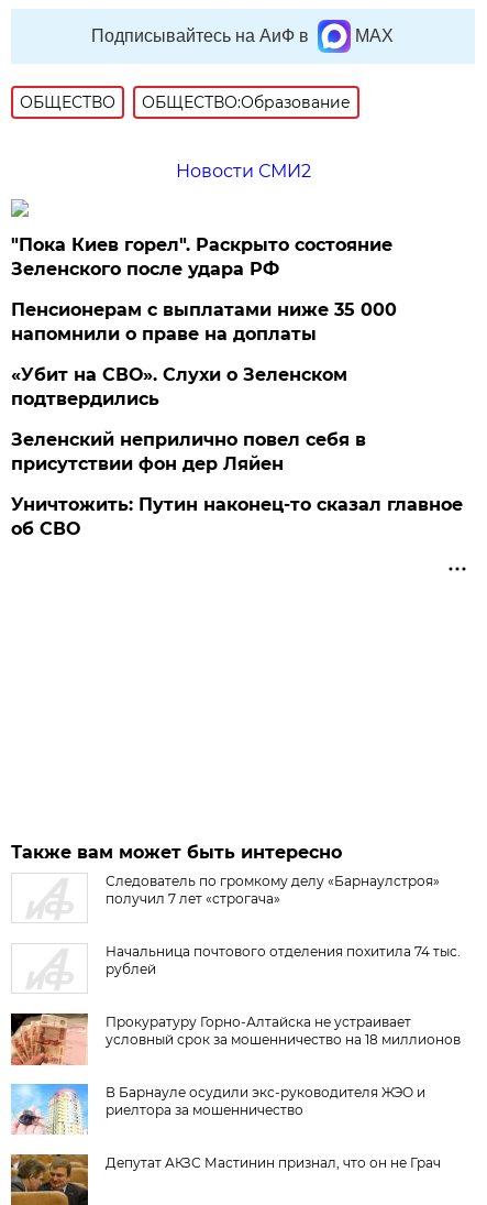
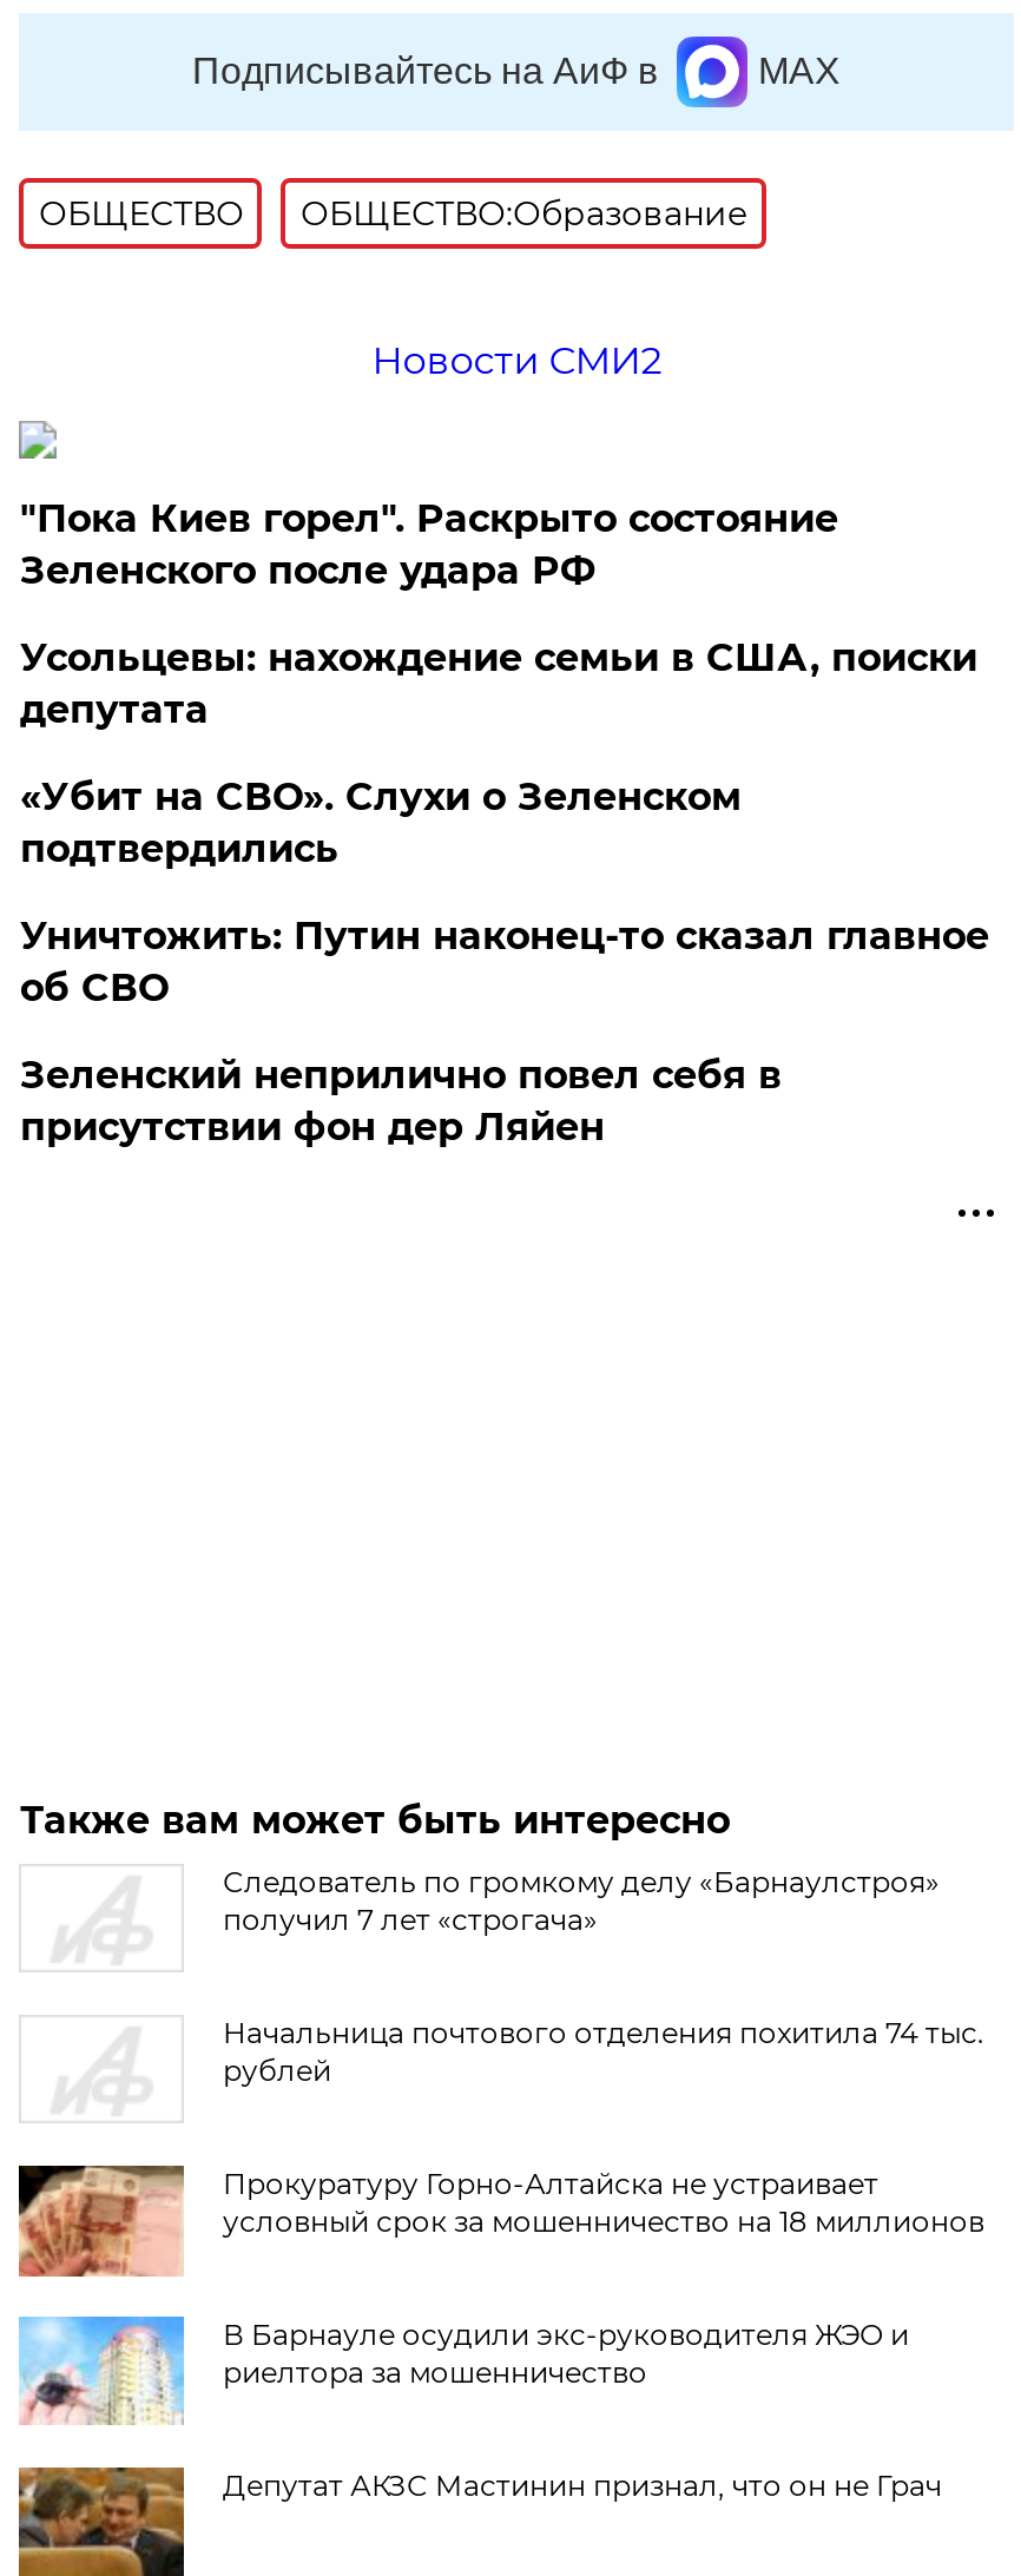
- Пенсионерам с выплатами ниже 35 000
- напомнили о праве на доплаты
+ Усольцевы: нахождение семьи в США, поиски
+ депутата

moved down: Зеленский неприлично повел cебя в | присутствии фон дер Ляйен

moved up: Уничтожить: Путин наконец-то сказал главное | об СВО
